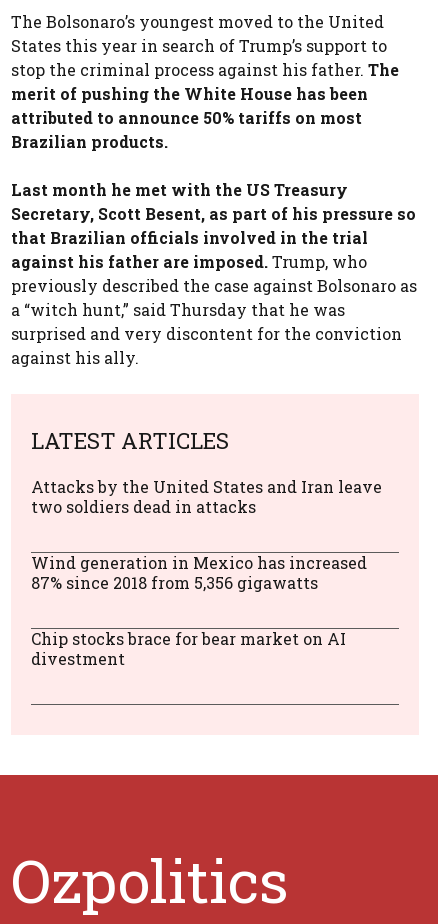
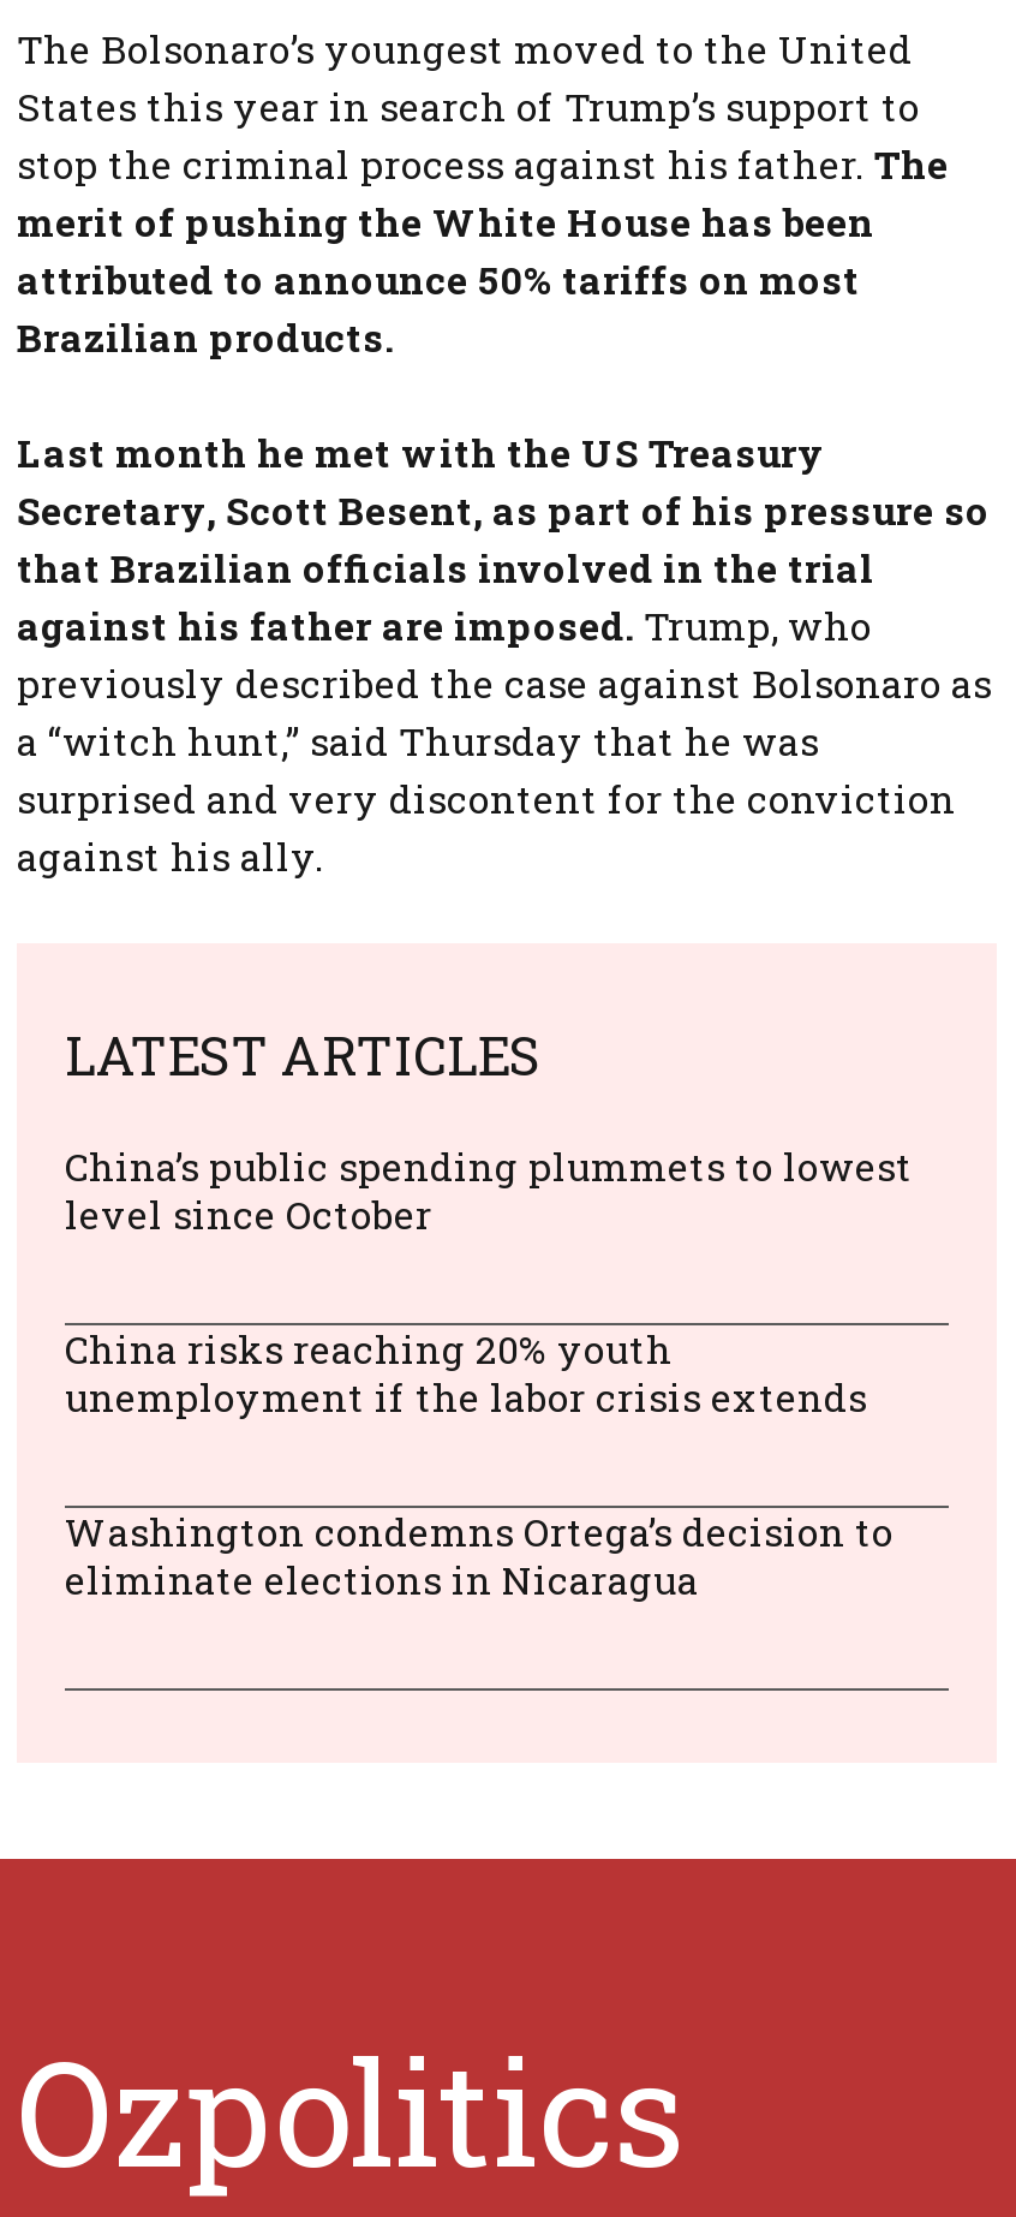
- Attacks by the United States and Iran leave
- two soldiers dead in attacks
+ China’s public spending plummets to lowest
+ level since October

- Wind generation in Mexico has increased
- 87% since 2018 from 5,356 gigawatts
+ China risks reaching 20% youth
+ unemployment if the labor crisis extends

- Chip stocks brace for bear market on AI
- divestment
+ Washington condemns Ortega’s decision to
+ eliminate elections in Nicaragua
